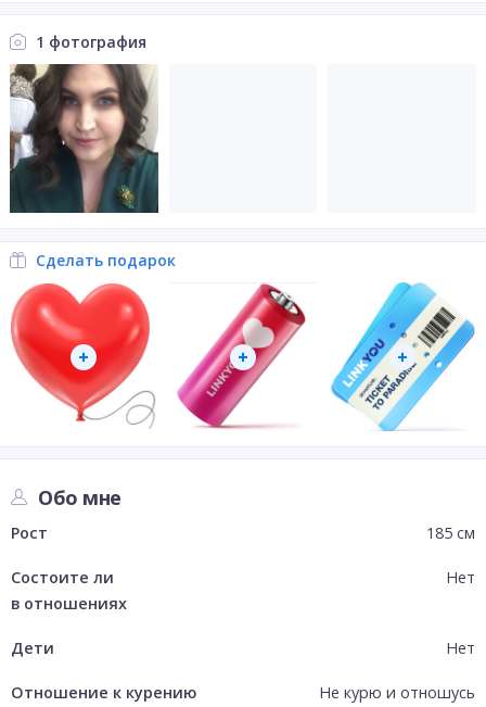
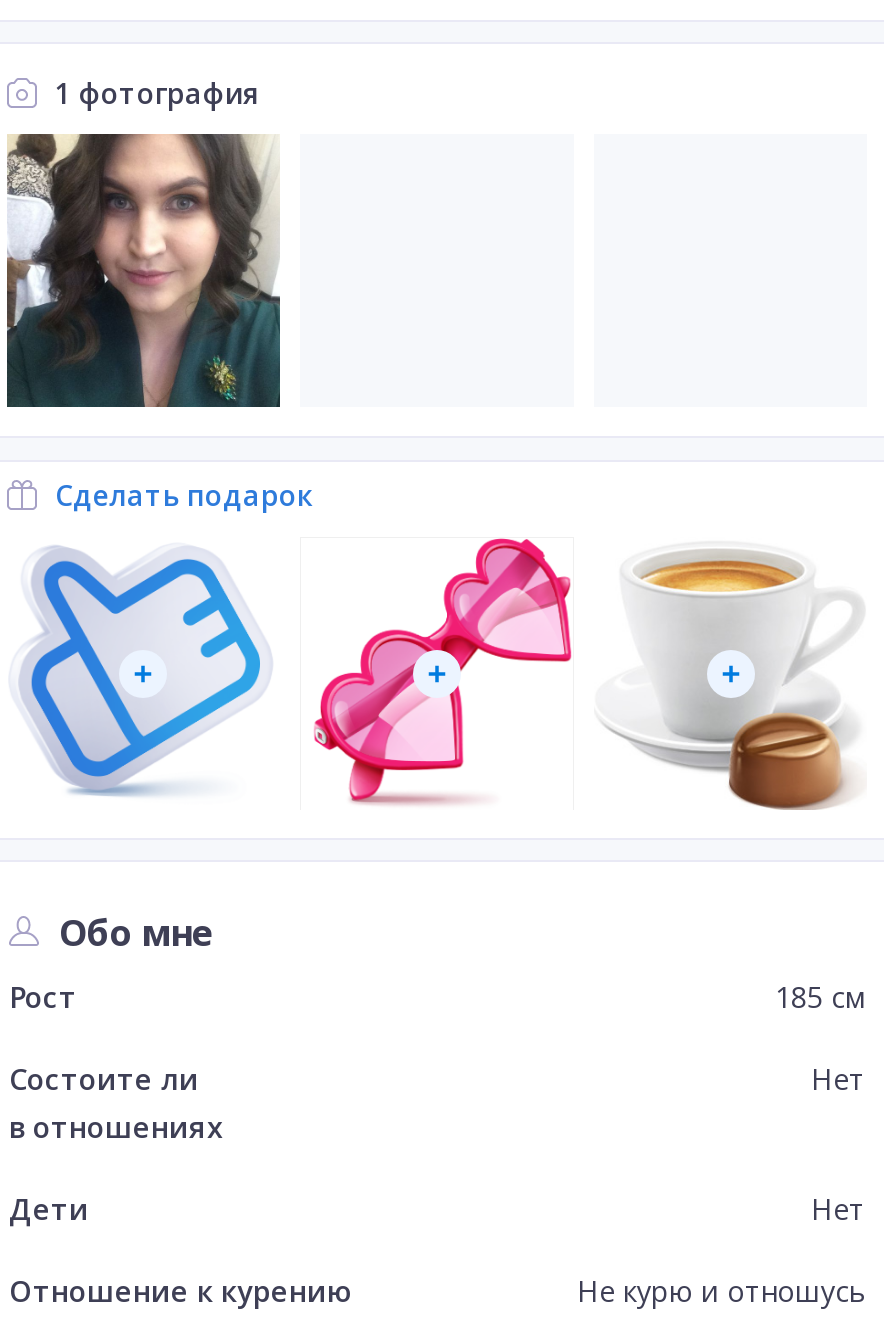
- [image]
+ [image]

- [image]
+ [image]

- [image]
+ [image]
